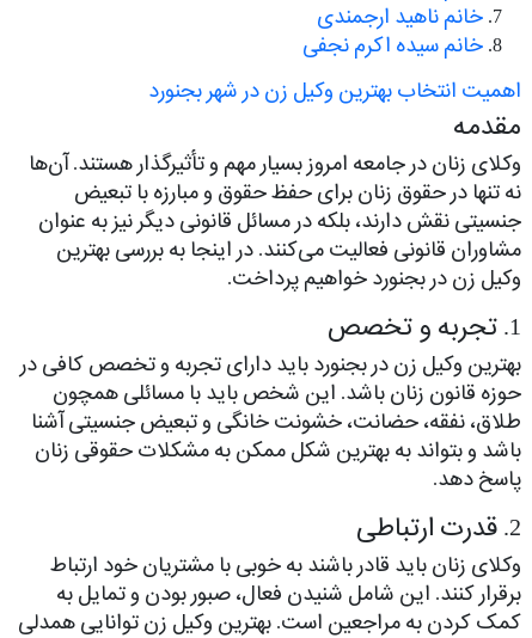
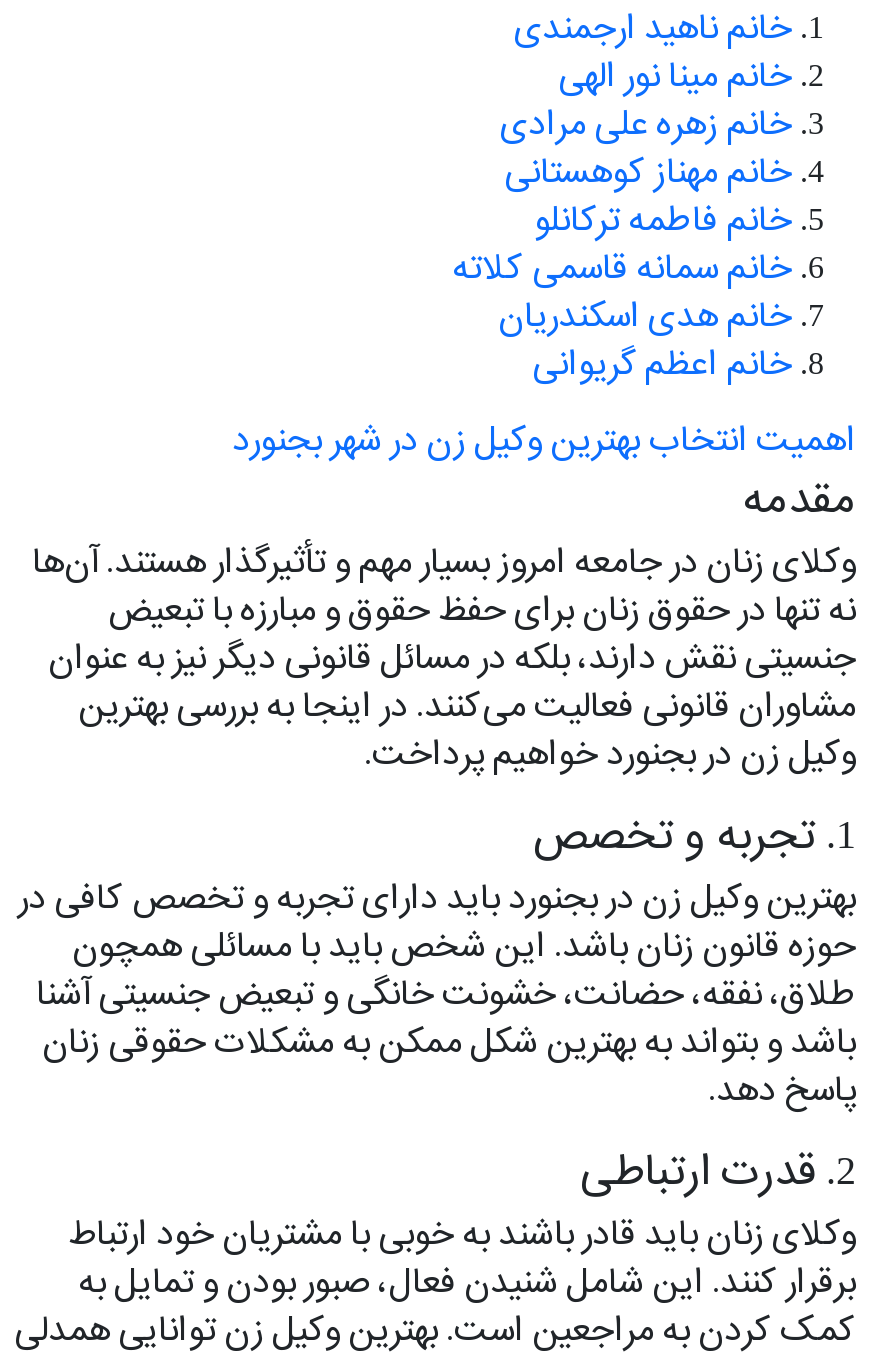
- خانم سیده اکرم نجفی
+ خانم مینا نور الهی
+ خانم زهره علی مرادی
+ خانم مهناز کوهستانی
+ خانم فاطمه ترکانلو
+ خانم سمانه قاسمی کلاته
+ خانم هدی اسکندریان
+ خانم اعظم گریوانی
